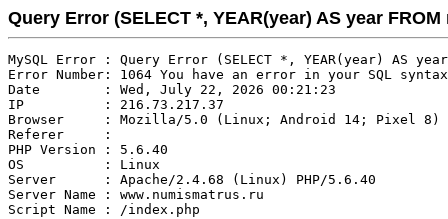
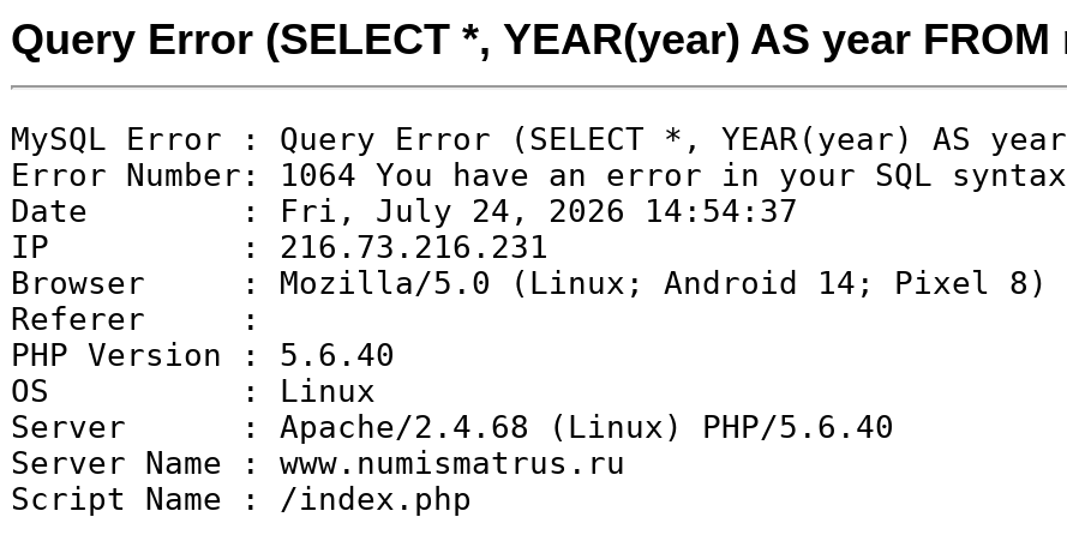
- Date : Wed, July 22, 2026 00:21:23
+ Date : Fri, July 24, 2026 14:54:37

- IP : 216.73.217.37
+ IP : 216.73.216.231
